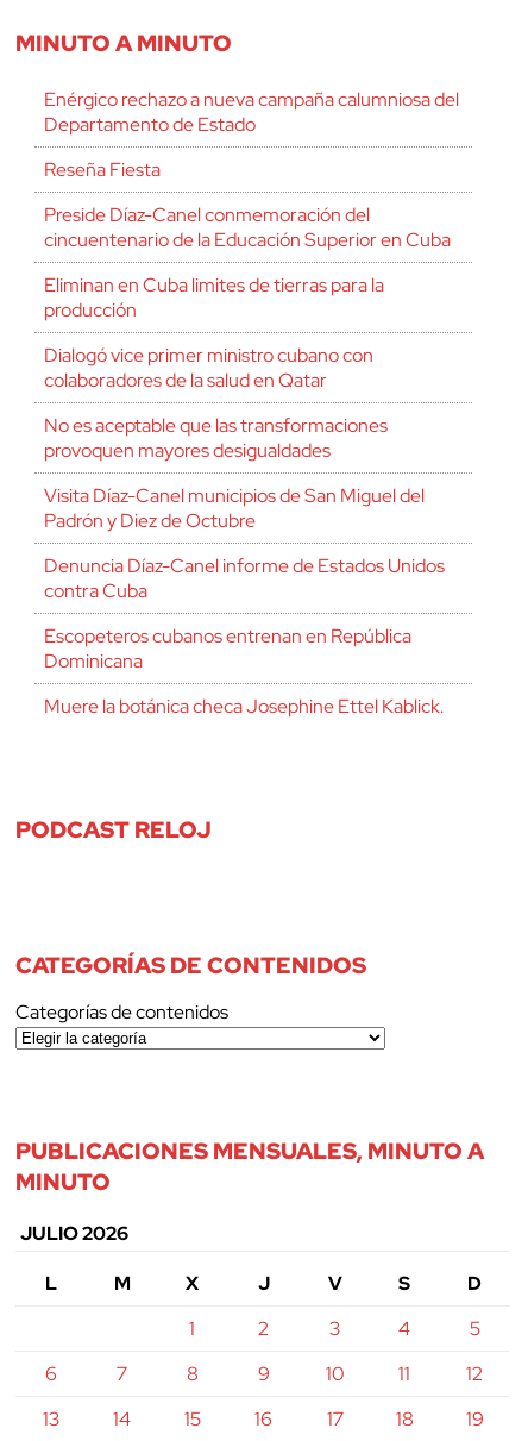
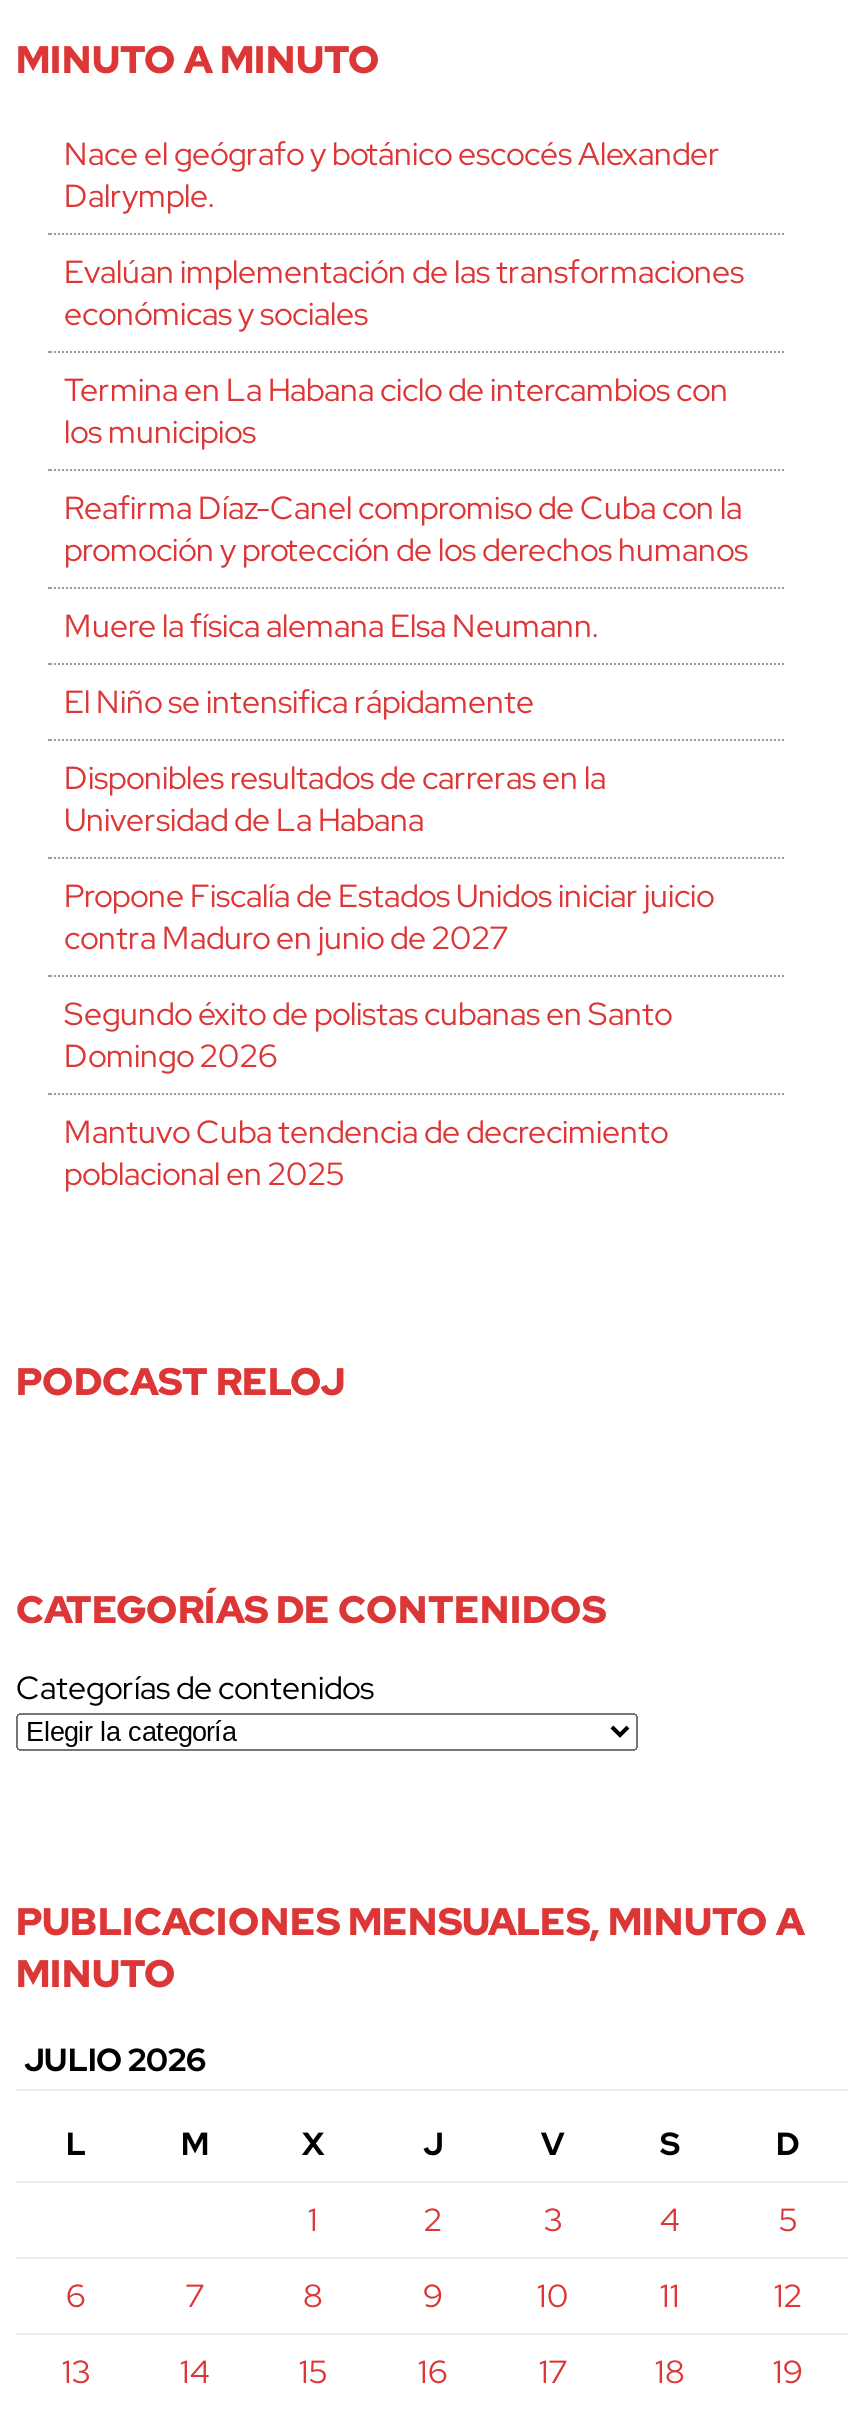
- Enérgico rechazo a nueva campaña calumniosa del
- Departamento de Estado
+ Nace el geógrafo y botánico escocés Alexander
+ Dalrymple.

- Reseña Fiesta
+ Evalúan implementación de las transformaciones
+ económicas y sociales

- Preside Díaz-Canel conmemoración del
- cincuentenario de la Educación Superior en Cuba
+ Termina en La Habana ciclo de intercambios con
+ los municipios

- Eliminan en Cuba limites de tierras para la
- producción
+ Reafirma Díaz-Canel compromiso de Cuba con la
+ promoción y protección de los derechos humanos

- Dialogó vice primer ministro cubano con
- colaboradores de la salud en Qatar
+ Muere la física alemana Elsa Neumann.

- No es aceptable que las transformaciones
- provoquen mayores desigualdades
+ El Niño se intensifica rápidamente

- Visita Díaz-Canel municipios de San Miguel del
- Padrón y Diez de Octubre
+ Disponibles resultados de carreras en la
+ Universidad de La Habana

- Denuncia Díaz-Canel informe de Estados Unidos
- contra Cuba
+ Propone Fiscalía de Estados Unidos iniciar juicio
+ contra Maduro en junio de 2027

- Escopeteros cubanos entrenan en República
- Dominicana
+ Segundo éxito de polistas cubanas en Santo
+ Domingo 2026

- Muere la botánica checa Josephine Ettel Kablick.
+ Mantuvo Cuba tendencia de decrecimiento
+ poblacional en 2025
